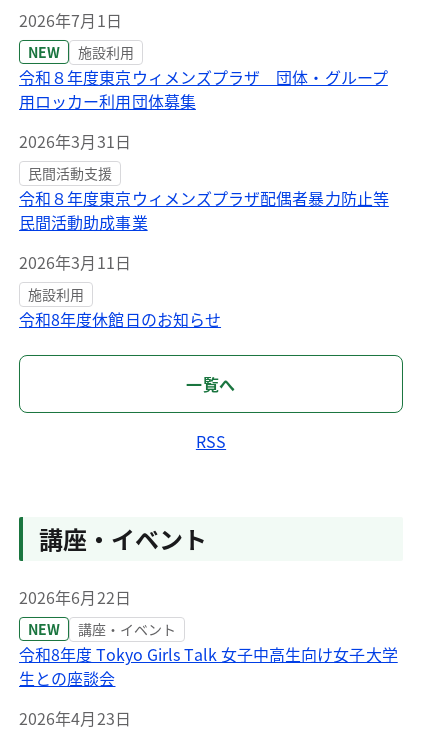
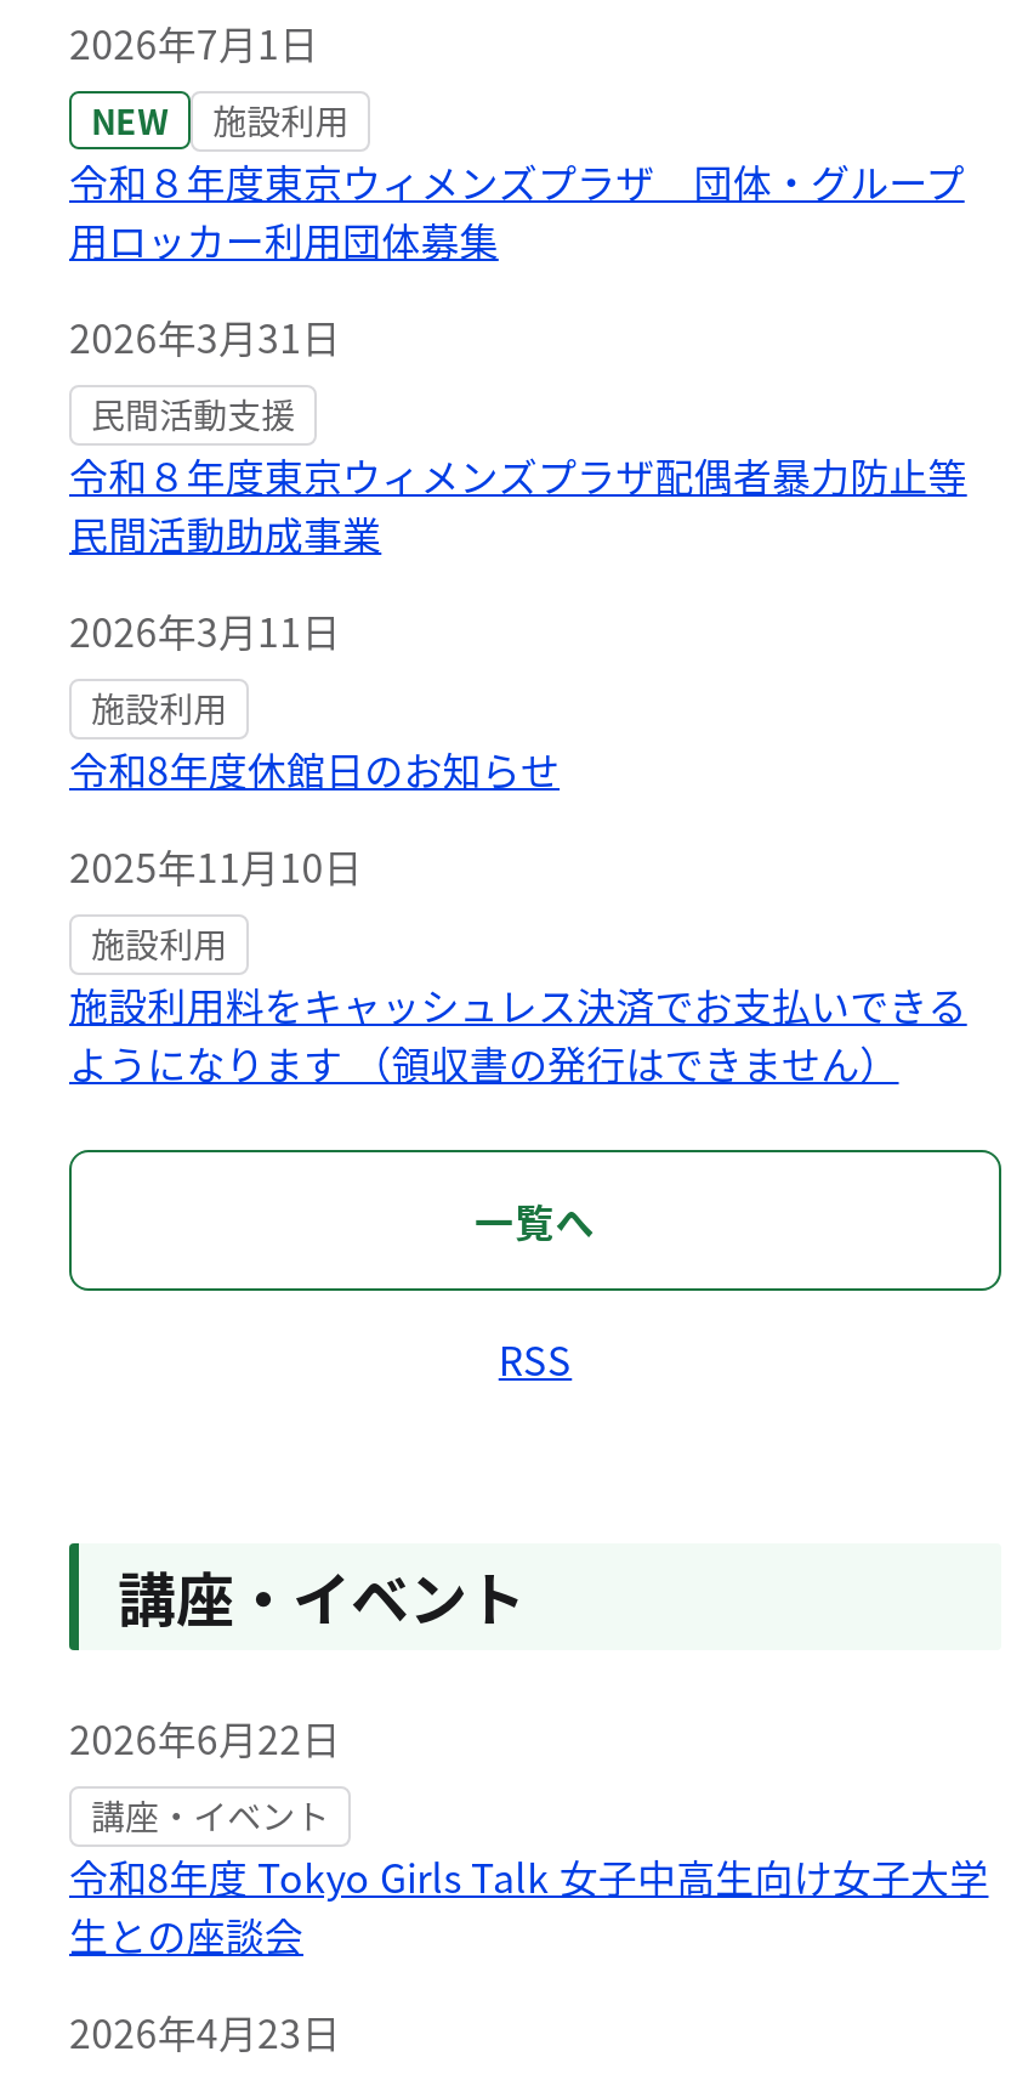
+ 2025年11月10日
+ 施設利用
+ 施設利用料をキャッシュレス決済でお支払いできる
+ ようになります （領収書の発行はできません）

- NEW
